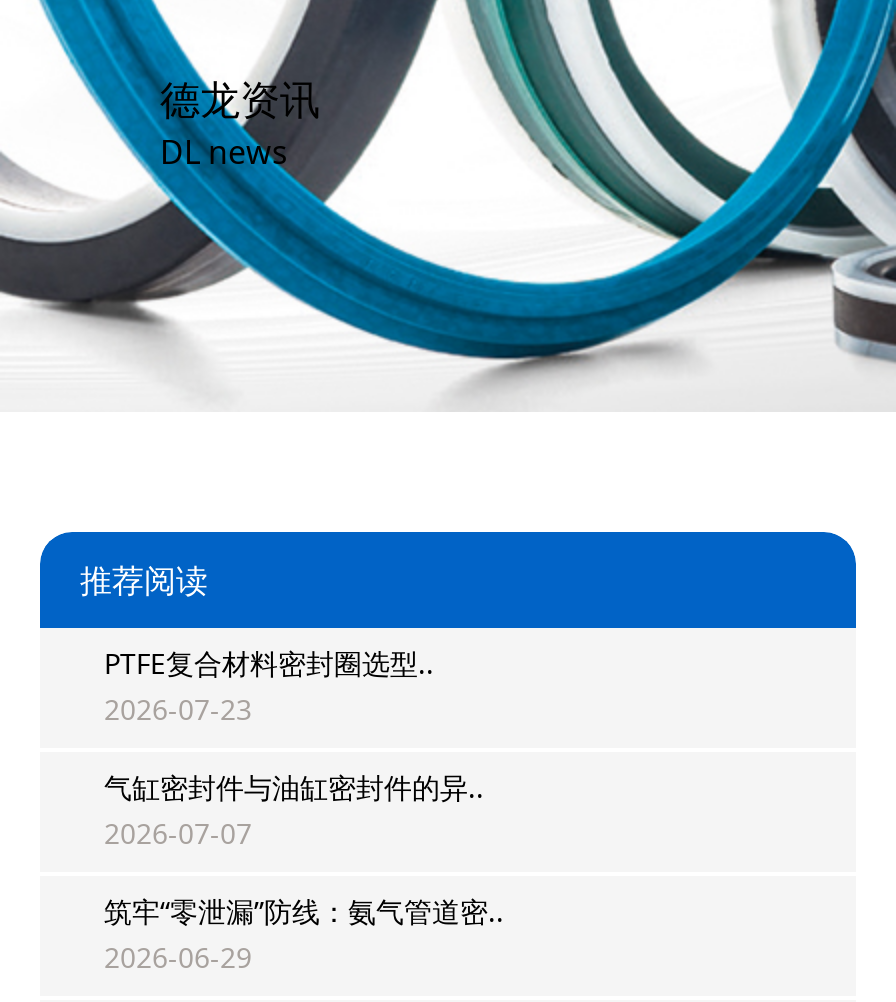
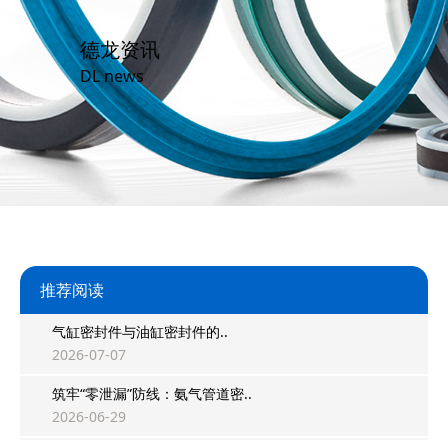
- PTFE复合材料密封圈选型..
- 2026-07-23
- 气缸密封件与油缸密封件的异..
+ 气缸密封件与油缸密封件的..
